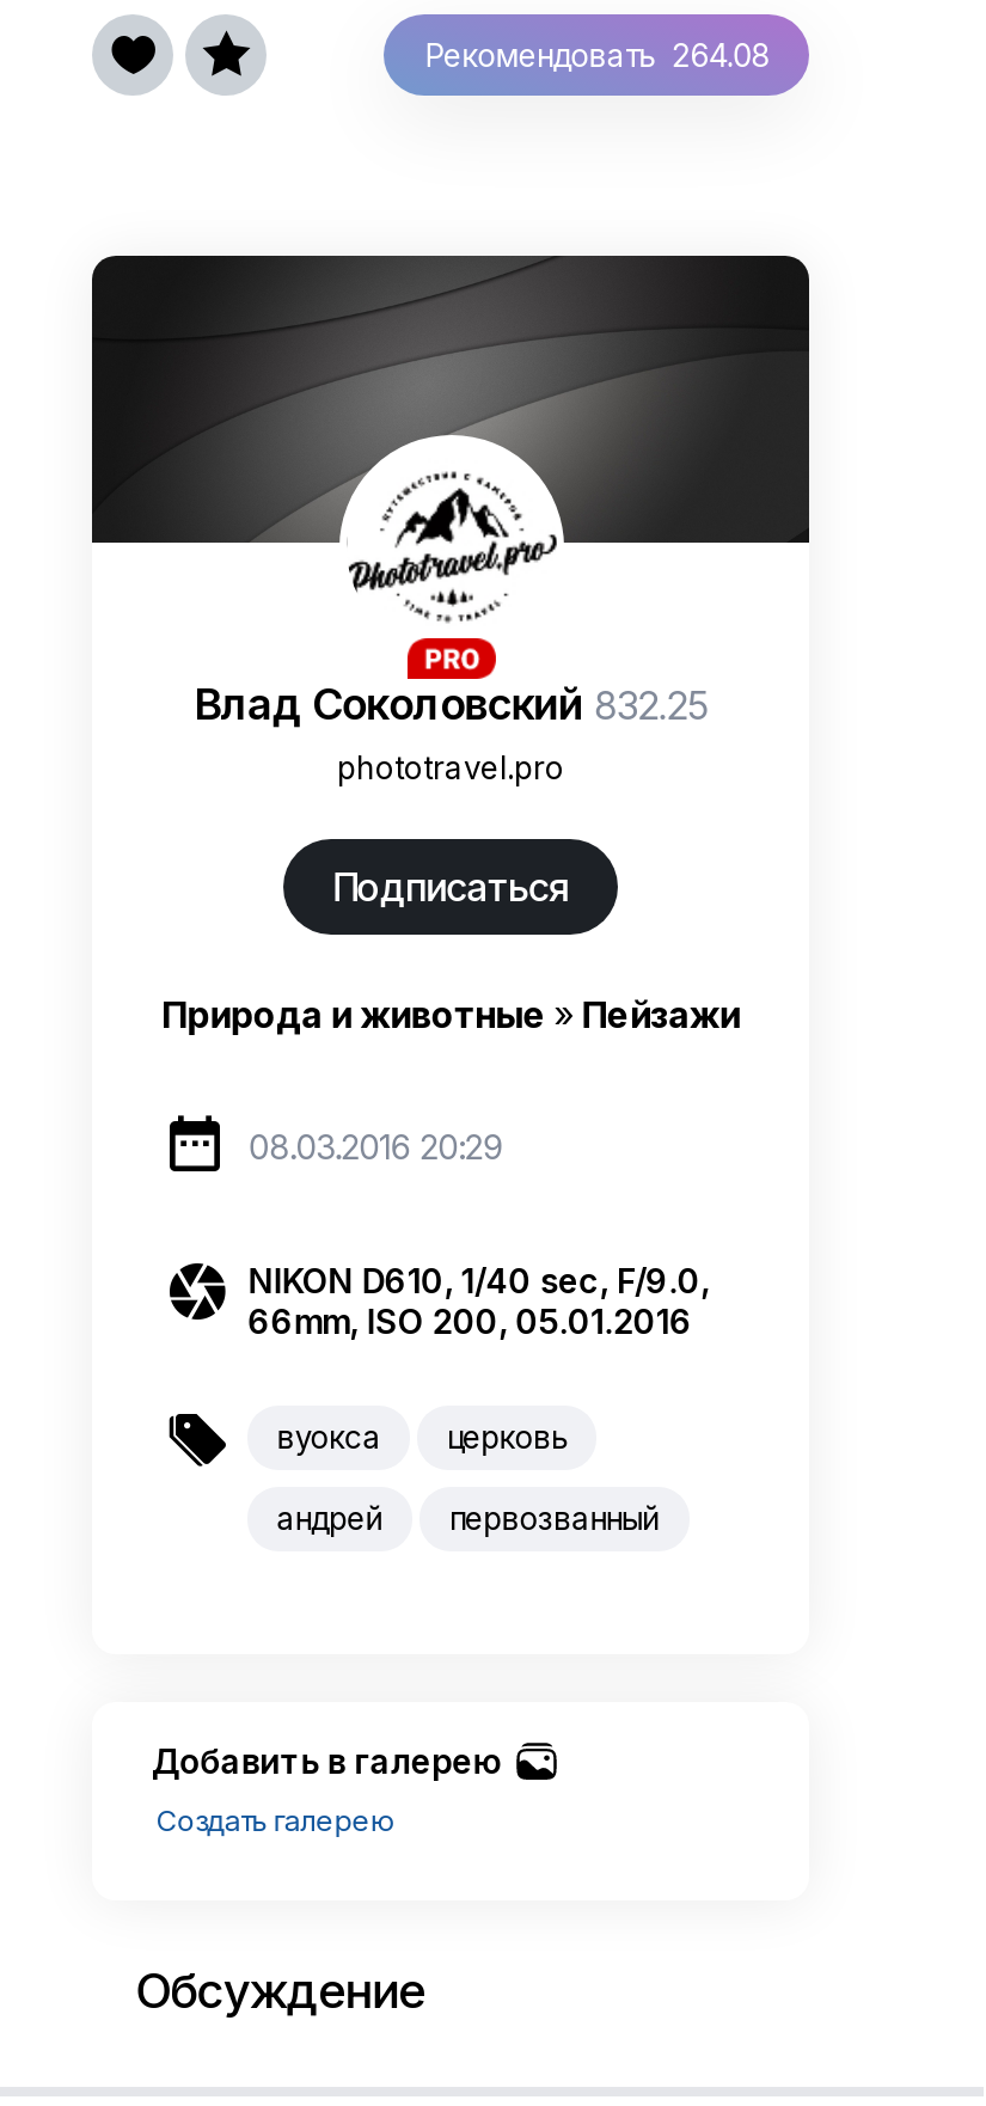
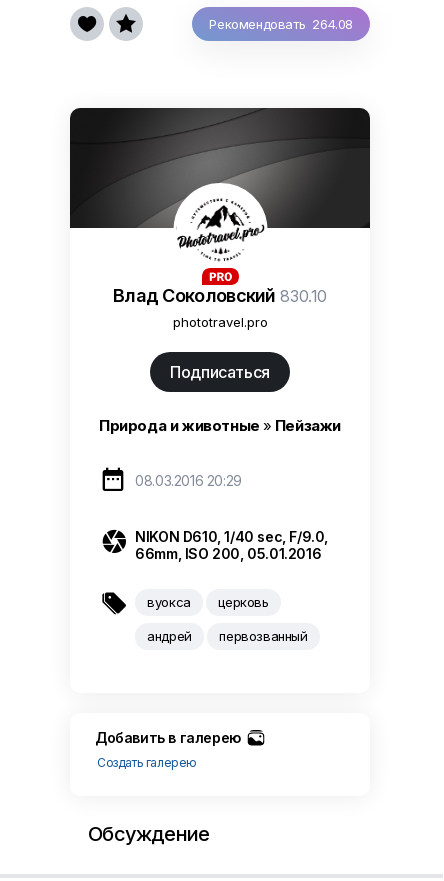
- Влад Соколовский 832.25
+ Влад Соколовский 830.10
